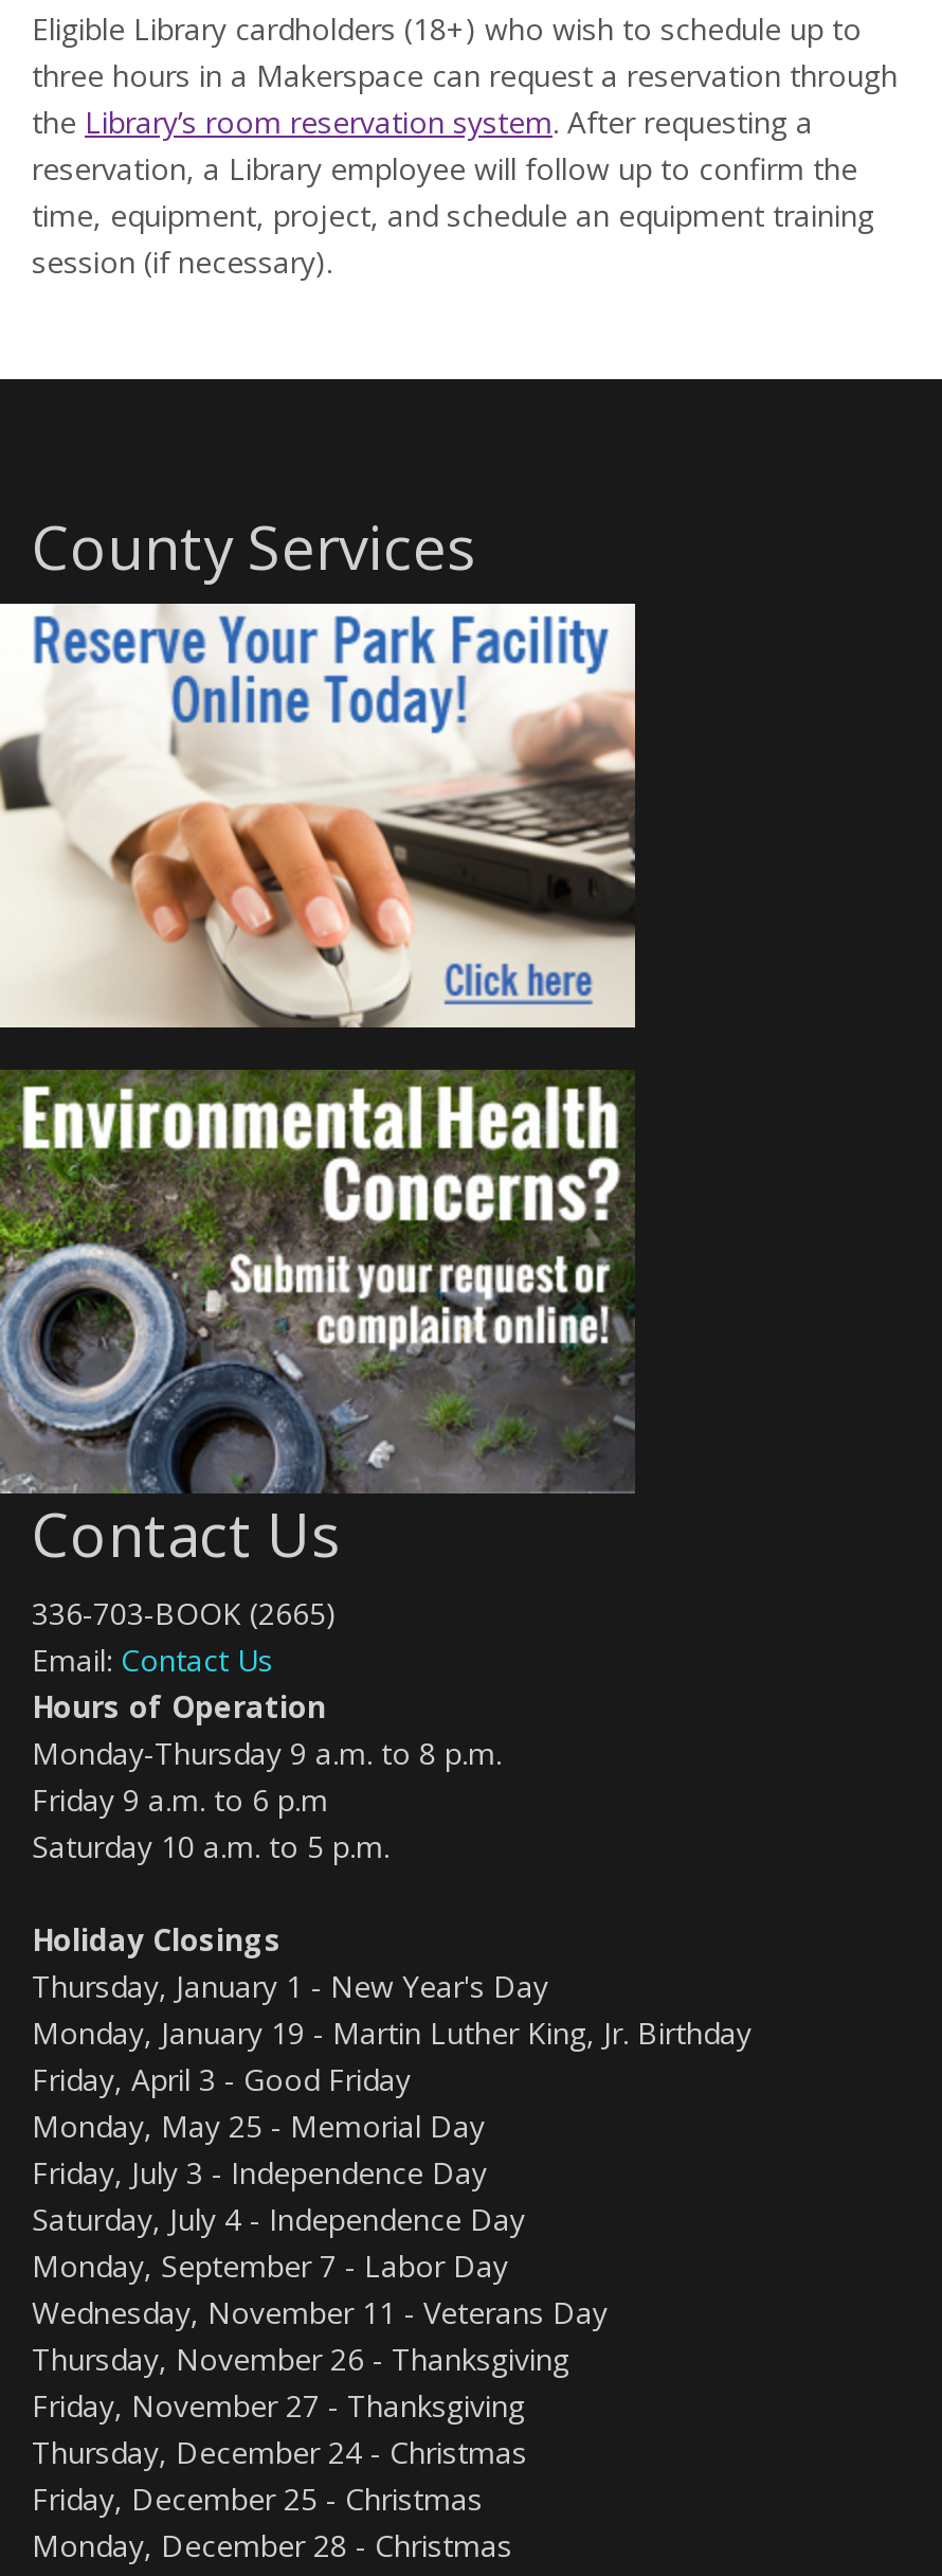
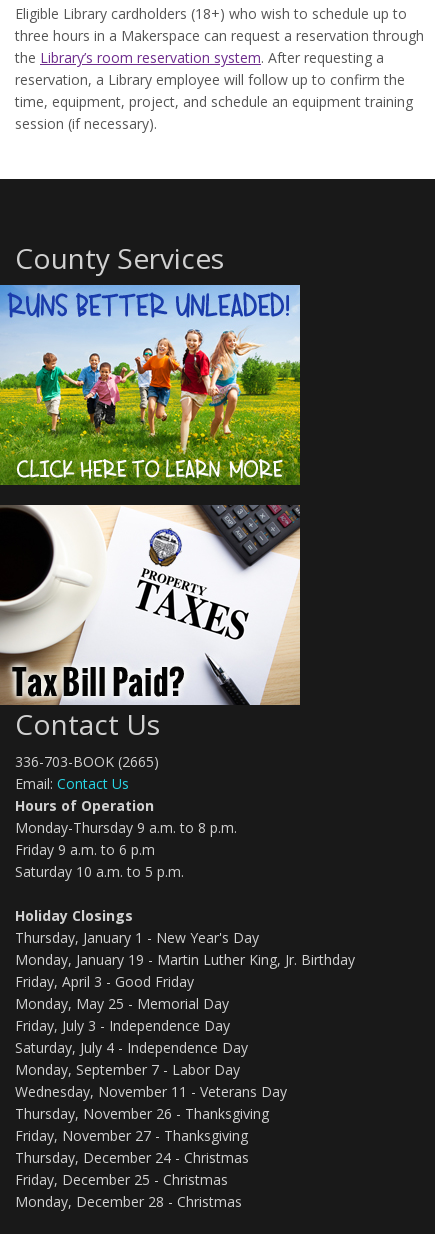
- [image]
+ [image]

- [image]
+ [image]
